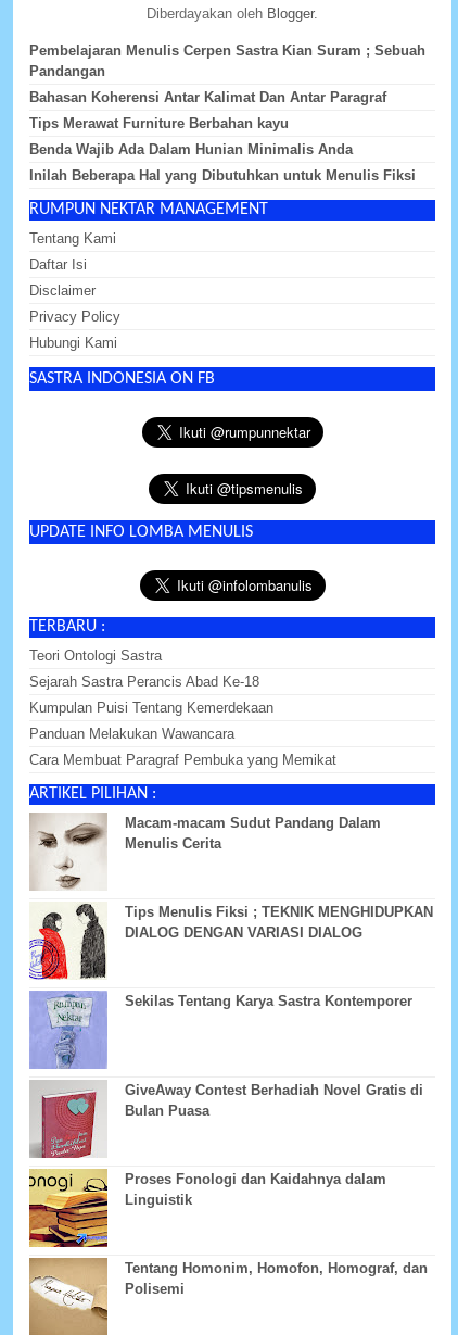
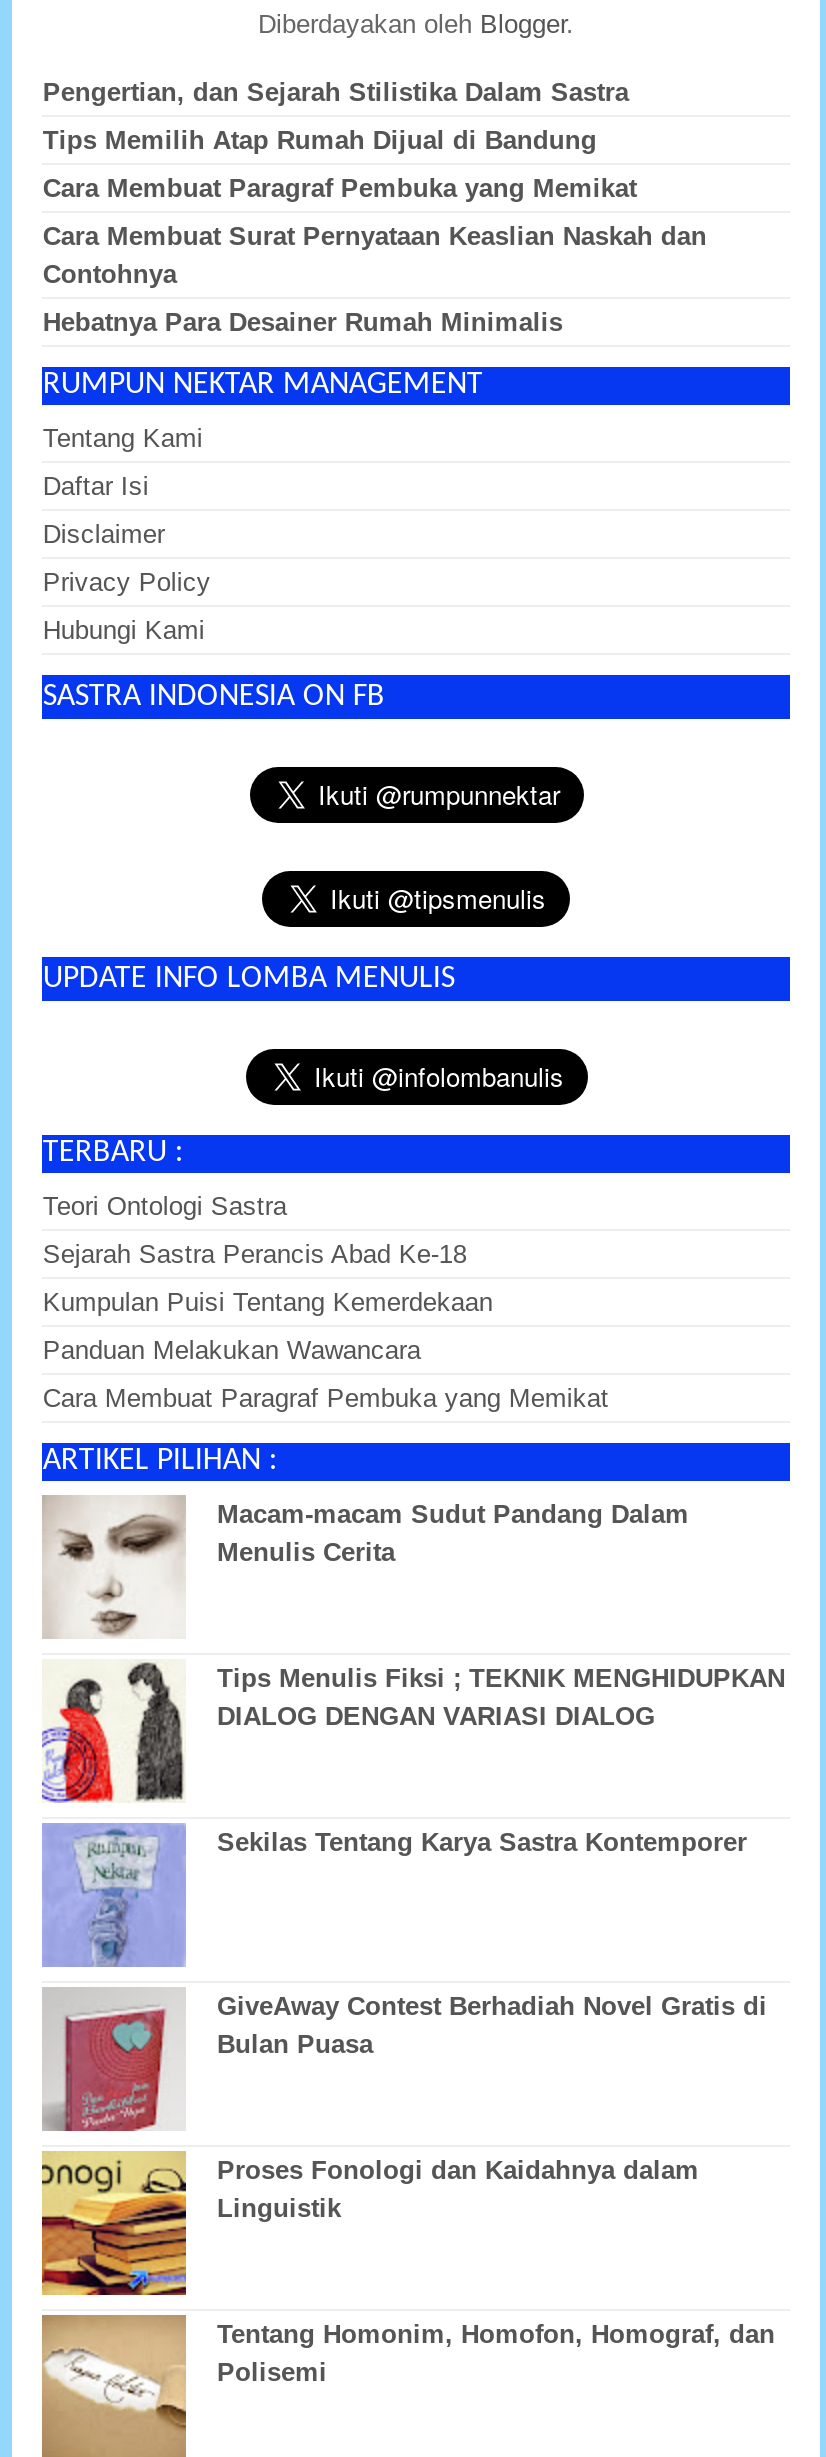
- Pembelajaran Menulis Cerpen Sastra Kian Suram ; Sebuah
- Pandangan
+ Pengertian, dan Sejarah Stilistika Dalam Sastra

- Bahasan Koherensi Antar Kalimat Dan Antar Paragraf
+ Tips Memilih Atap Rumah Dijual di Bandung

- Tips Merawat Furniture Berbahan kayu
+ Cara Membuat Paragraf Pembuka yang Memikat

- Benda Wajib Ada Dalam Hunian Minimalis Anda
+ Cara Membuat Surat Pernyataan Keaslian Naskah dan
+ Contohnya

- Inilah Beberapa Hal yang Dibutuhkan untuk Menulis Fiksi
+ Hebatnya Para Desainer Rumah Minimalis
